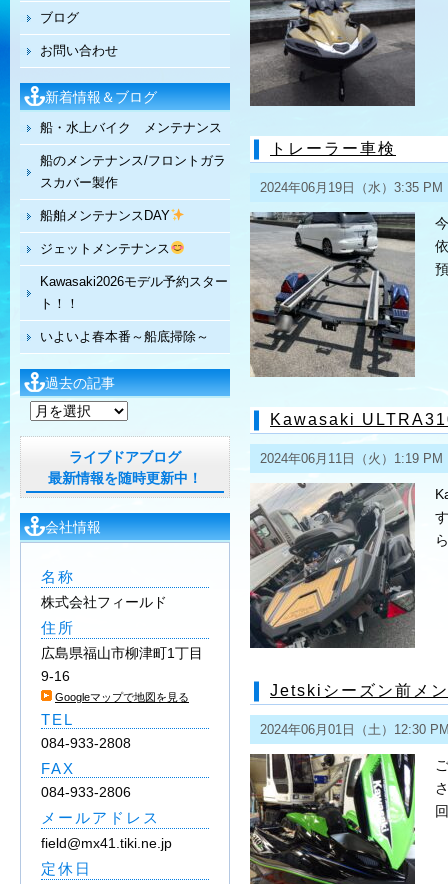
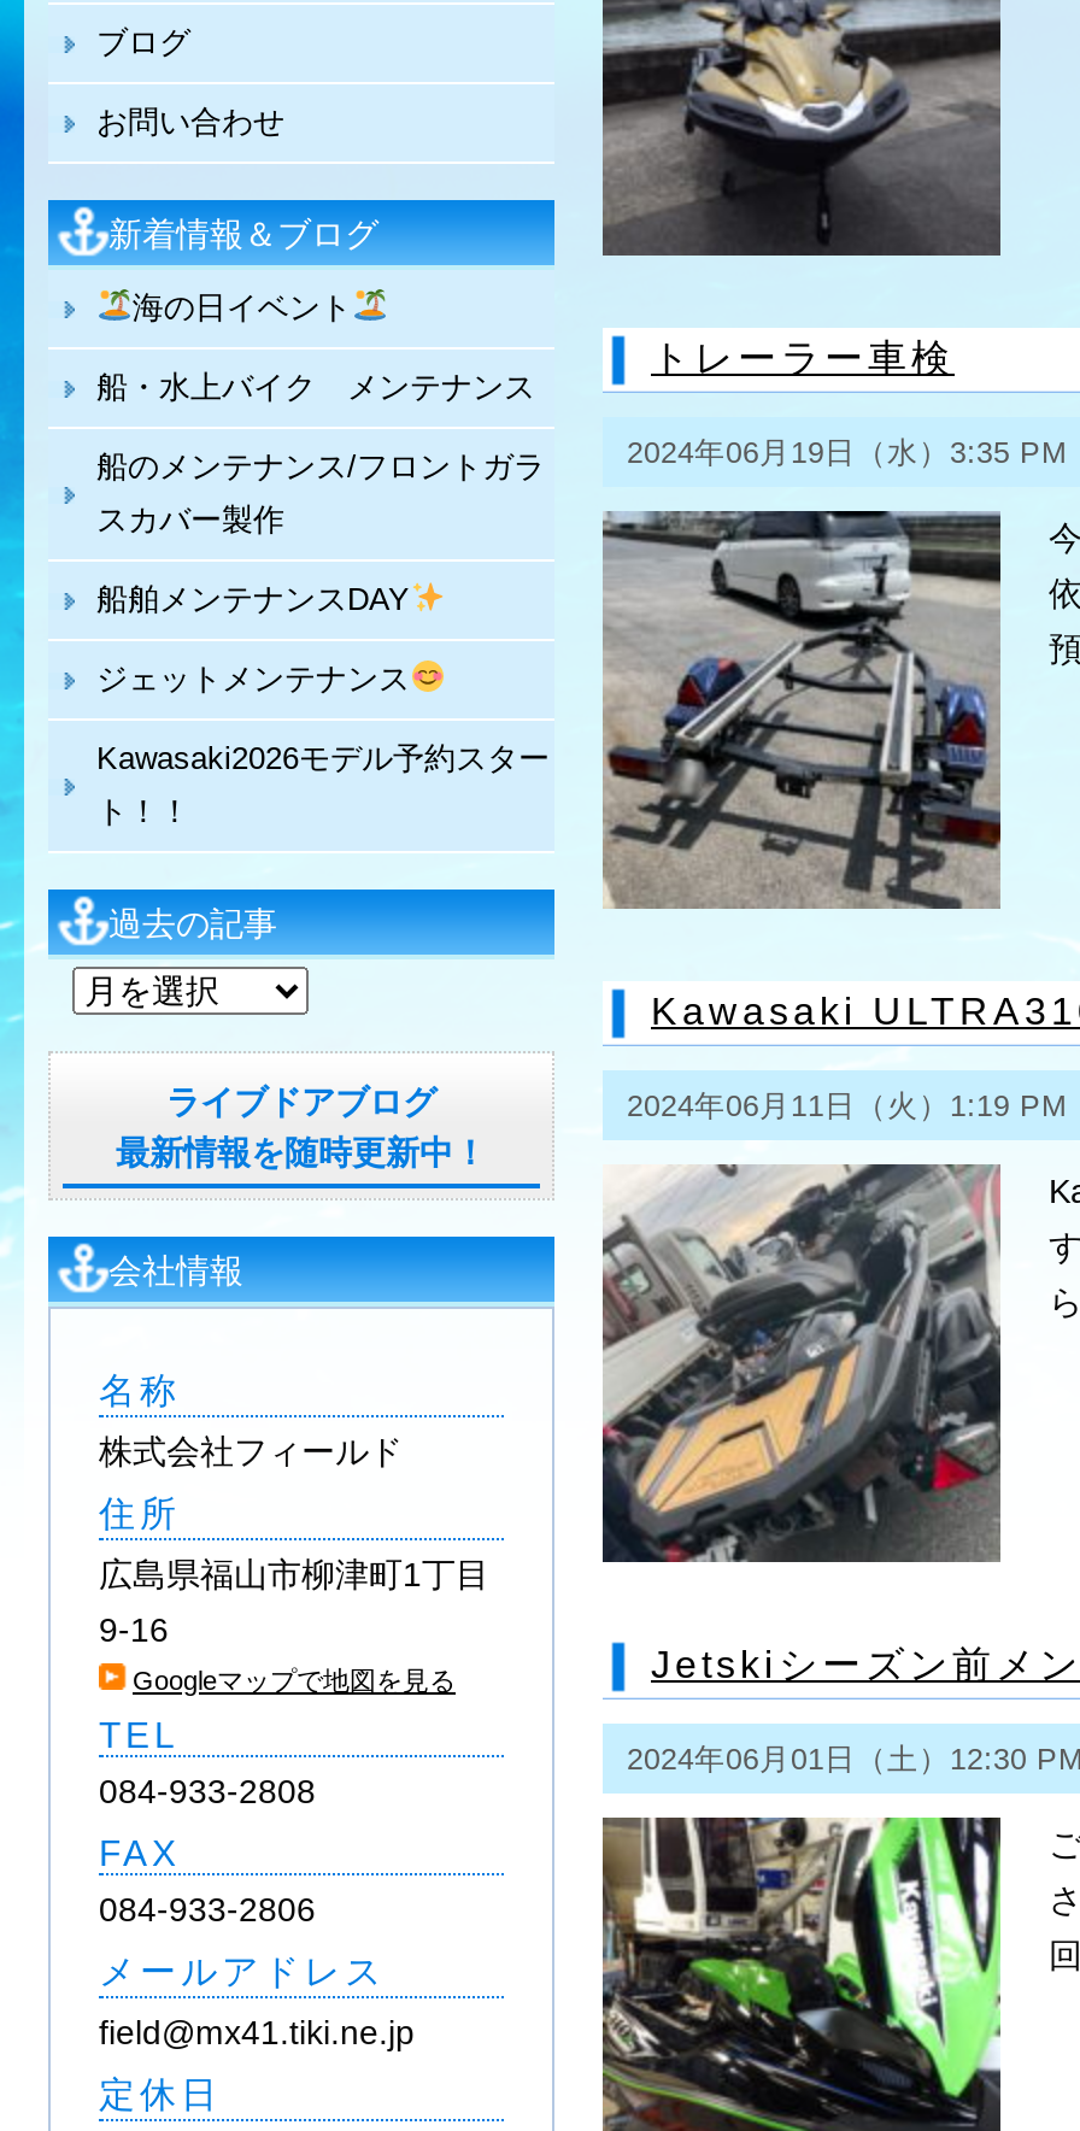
+ 海の日イベント

moved down: 船・水上バイク メンテナンス | 船のメンテナンス/フロントガラ | スカバー製作 | 船舶メンテナンスDAY | ジェットメンテナンス | Kawasaki2026モデル予約スター | ト！！

- いよいよ春本番～船底掃除～
